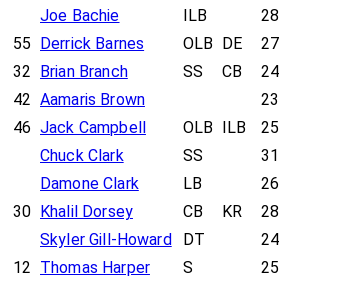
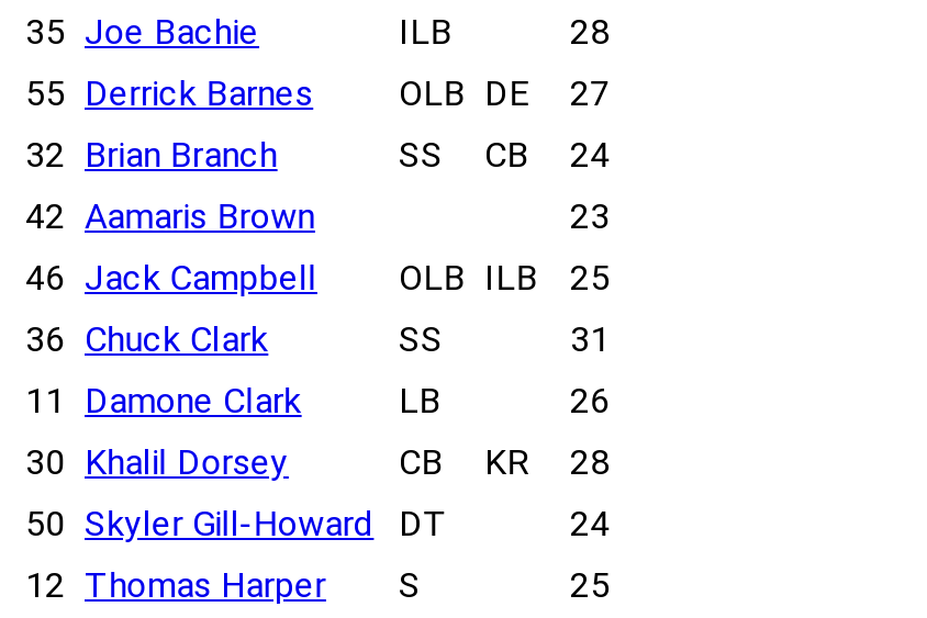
- Joe Bachie
+ 35 Joe Bachie

- Chuck Clark
+ 36 Chuck Clark

- Damone Clark
+ 11 Damone Clark

- Skyler Gill-Howard DT
+ 50 Skyler Gill-Howard DT
